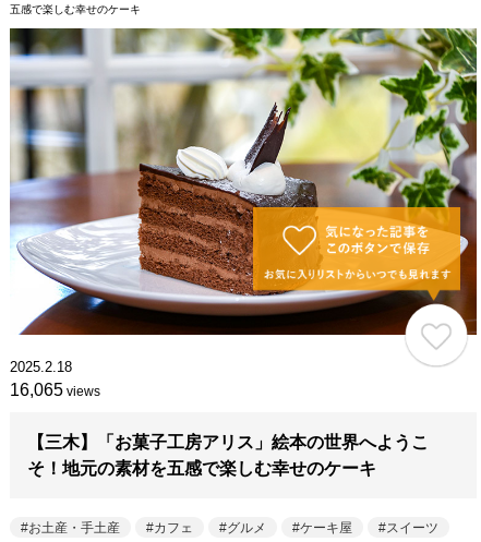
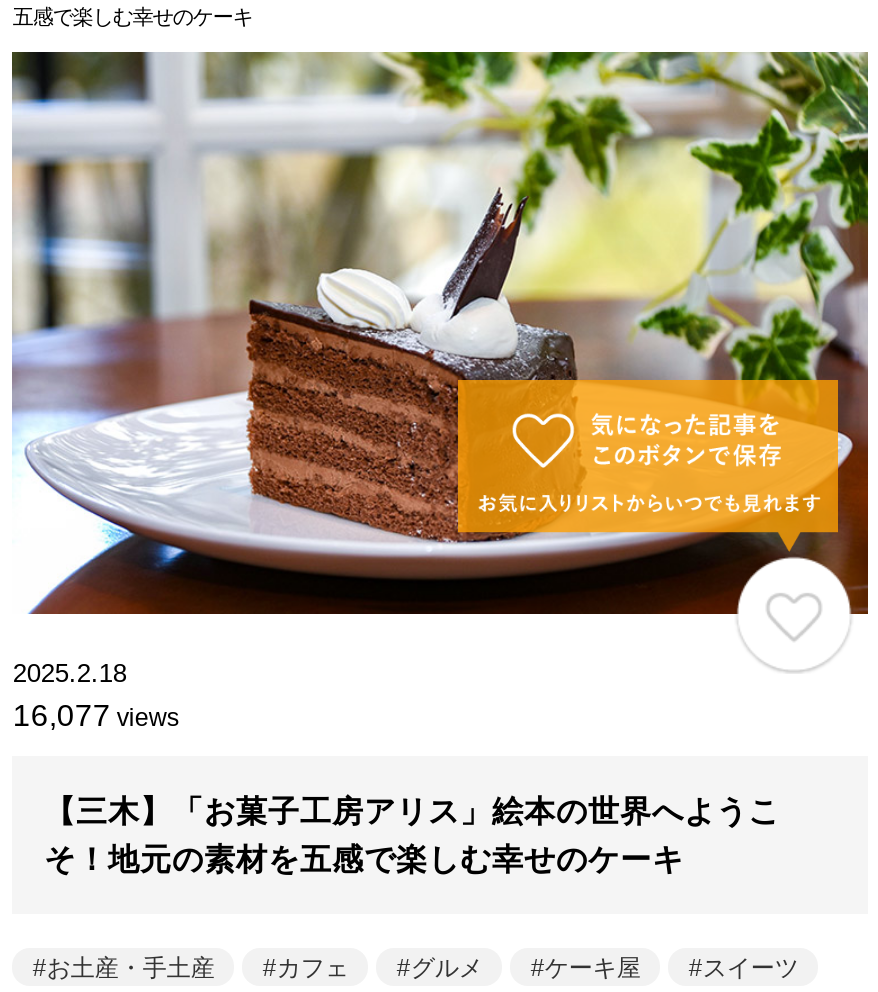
- 16,065 views
+ 16,077 views
